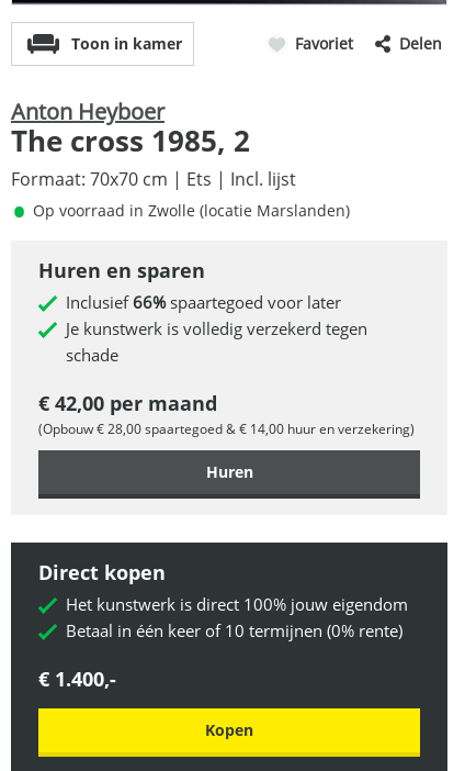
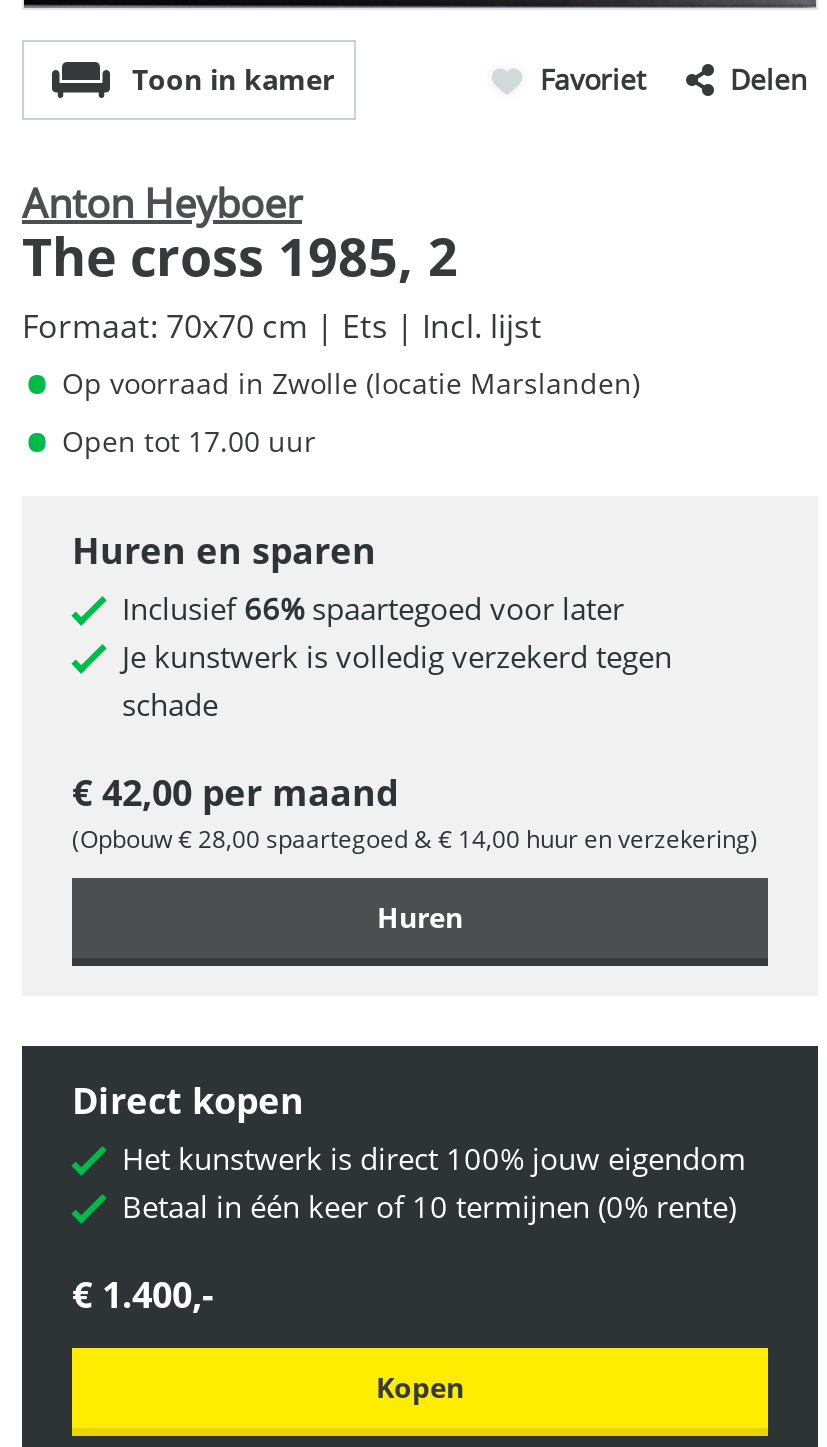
+ Open tot 17.00 uur
